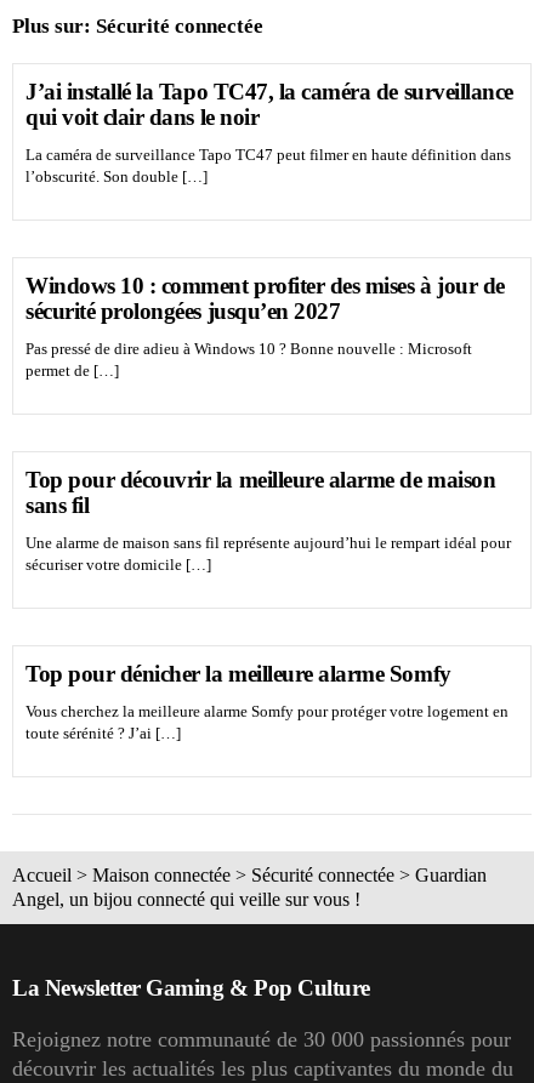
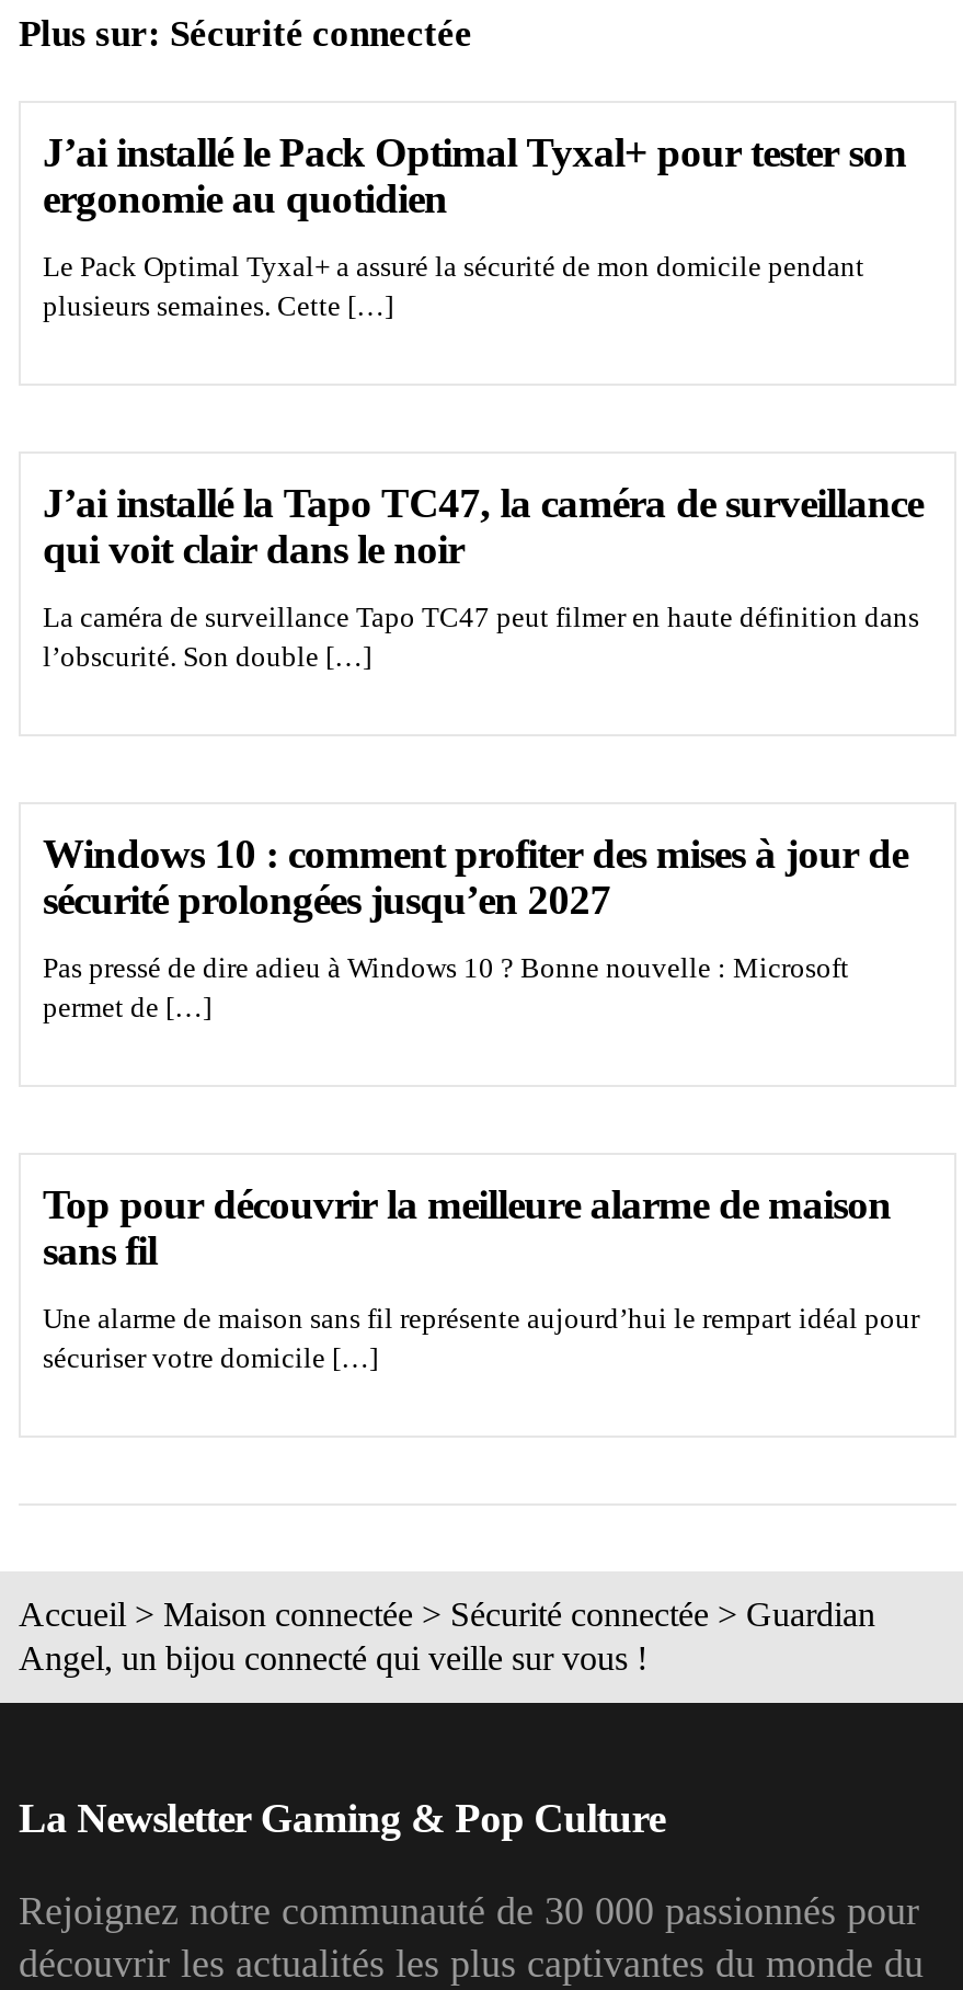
+ J’ai installé le Pack Optimal Tyxal+ pour tester son
+ ergonomie au quotidien
+ Le Pack Optimal Tyxal+ a assuré la sécurité de mon domicile pendant
+ plusieurs semaines. Cette […]

moved down: J’ai installé la Tapo TC47, la caméra de surveillance | qui voit clair dans le noir | La caméra de surveillance Tapo TC47 peut filmer en haute définition dans | ... | Une alarme de maison sans fil représente aujourd’hui le rempart idéal pour | sécuriser votre domicile […]

- Top pour dénicher la meilleure alarme Somfy
- Vous cherchez la meilleure alarme Somfy pour protéger votre logement en
- toute sérénité ? J’ai […]
